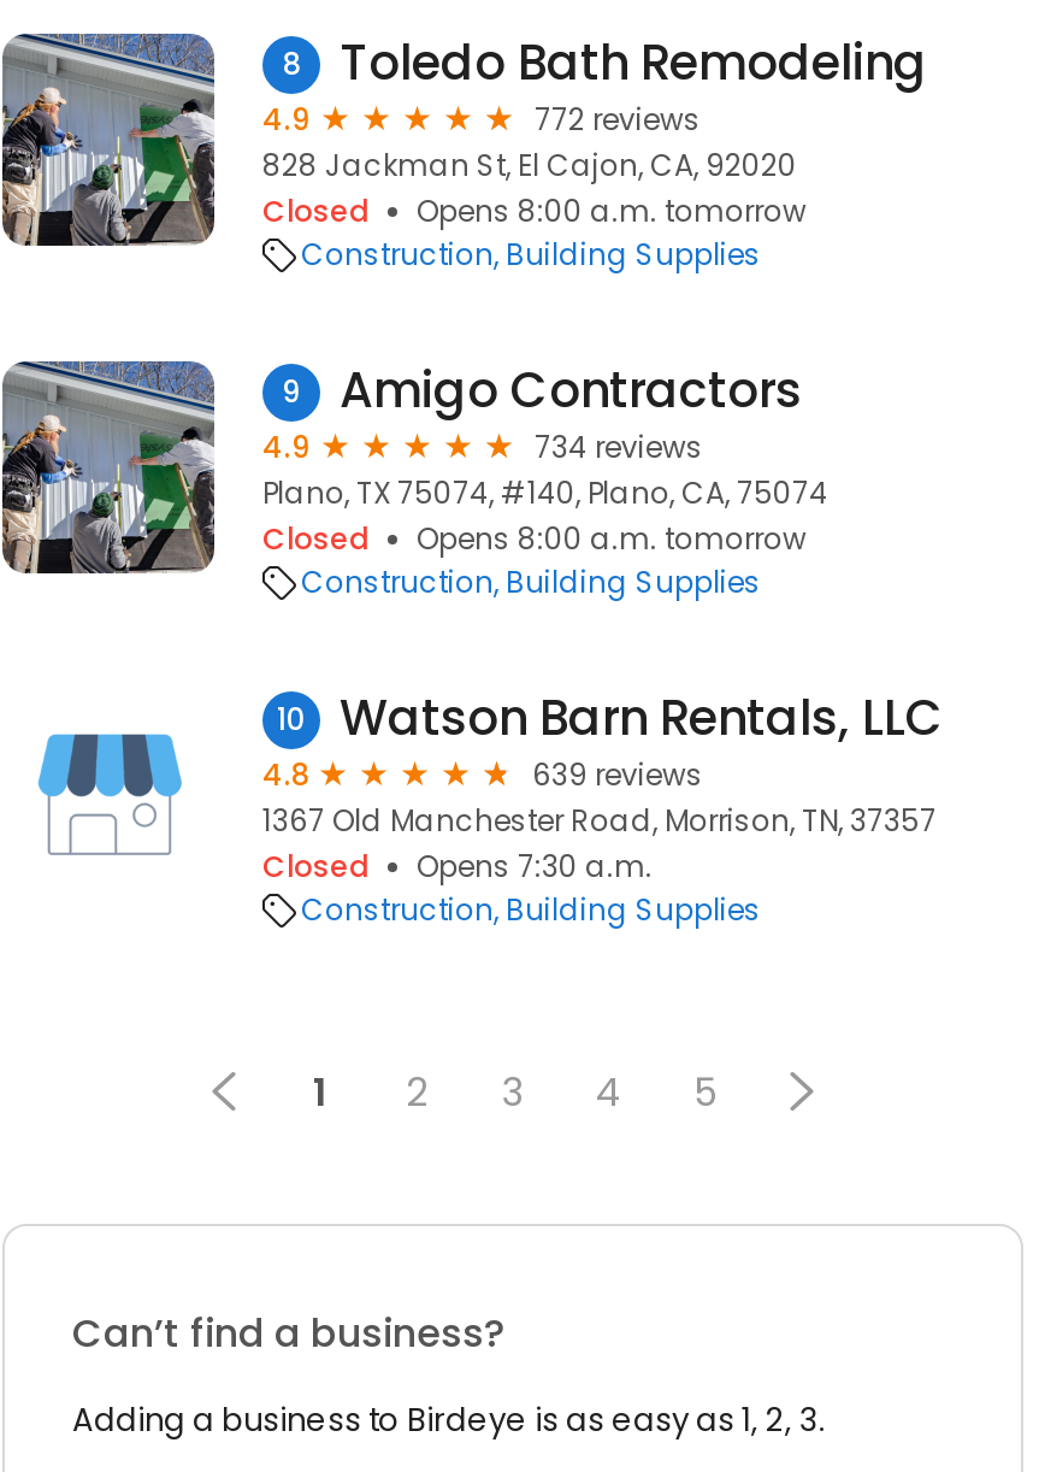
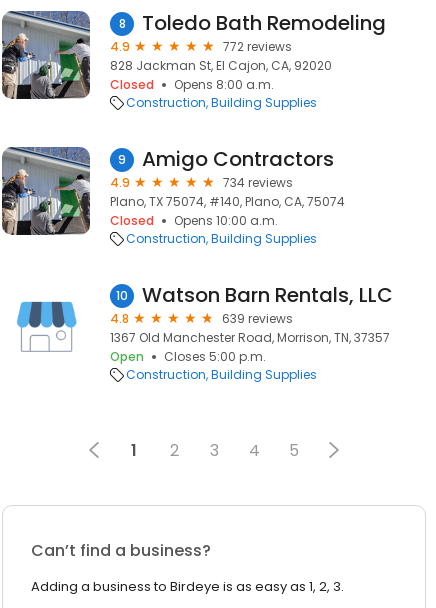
- Opens 8:00 a.m. tomorrow
+ Opens 8:00 a.m.

- Opens 8:00 a.m. tomorrow
+ Opens 10:00 a.m.

- Closed
- Opens 7:30 a.m.
+ Open
+ Closes 5:00 p.m.
